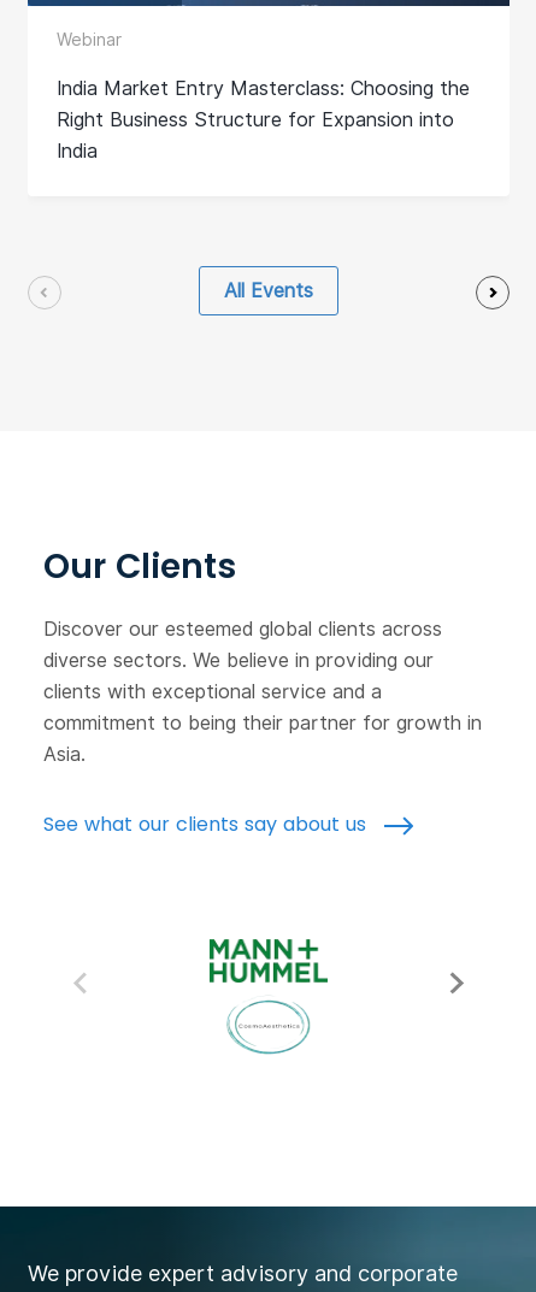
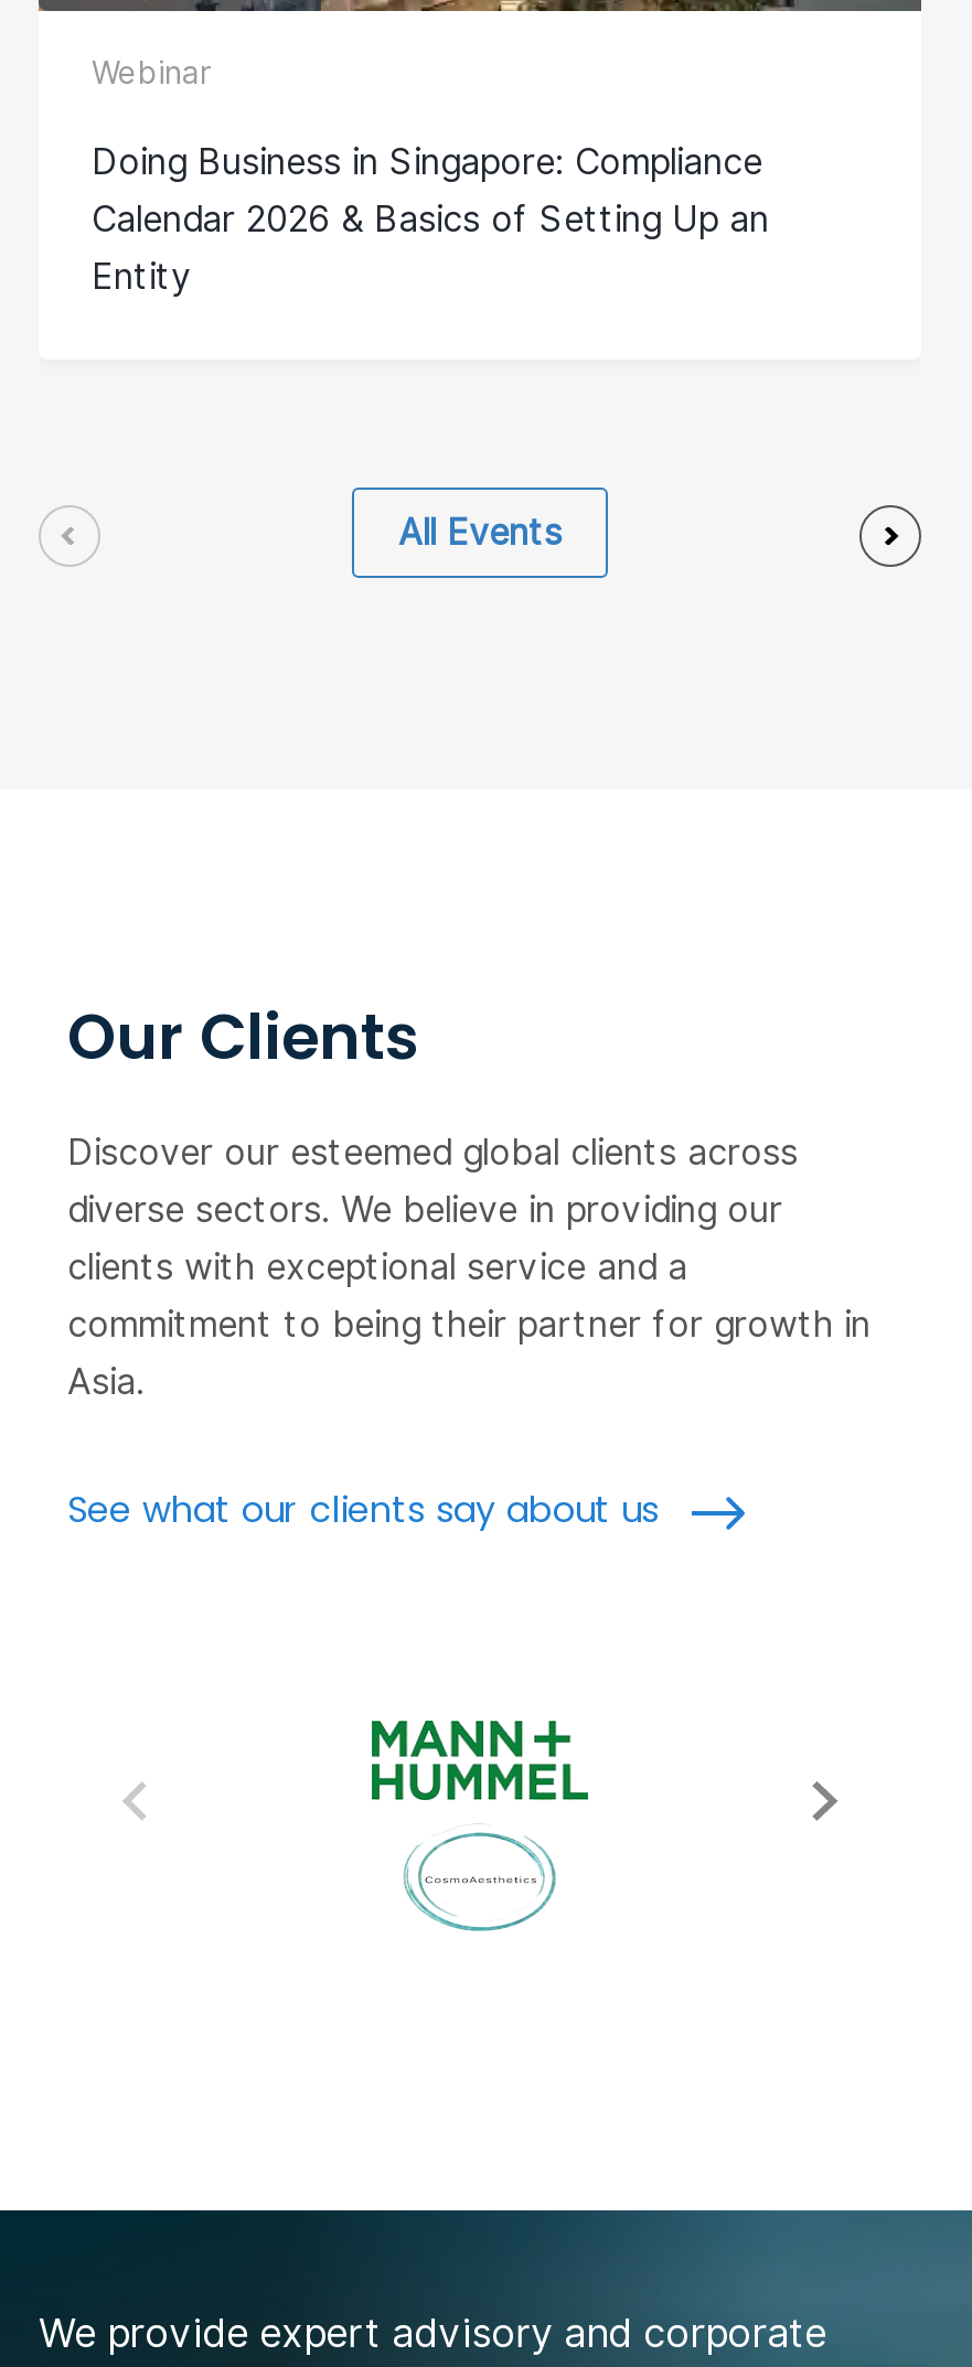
- India Market Entry Masterclass: Choosing the
- Right Business Structure for Expansion into
- India
+ Doing Business in Singapore: Compliance
+ Calendar 2026 & Basics of Setting Up an
+ Entity
